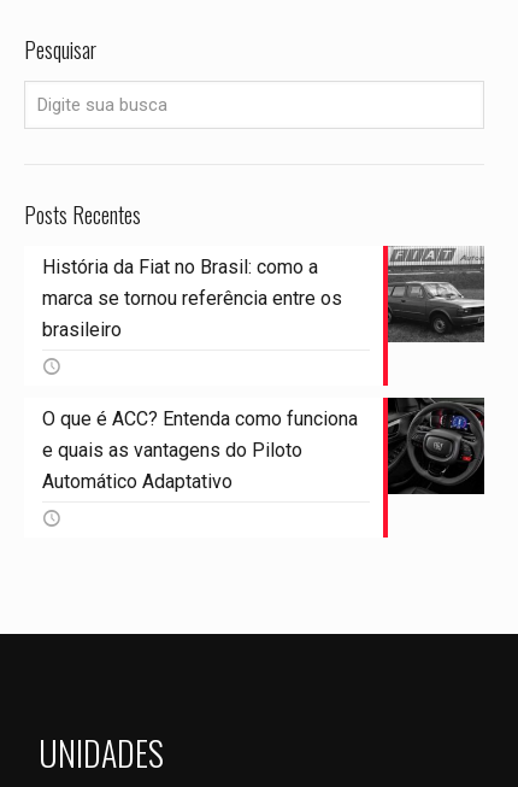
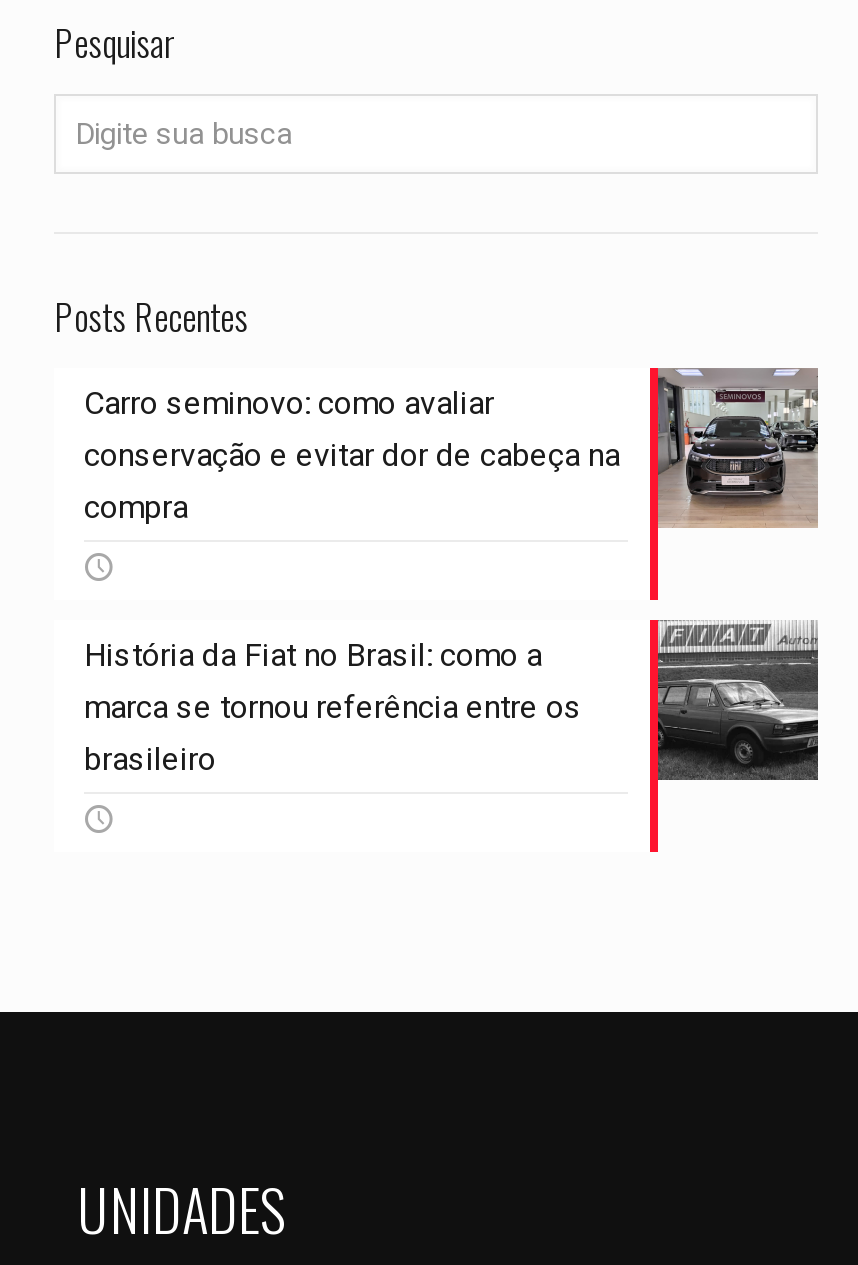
+ [image]
+ Carro seminovo: como avaliar
+ conservação e evitar dor de cabeça na
+ compra

moved down: [image] | História da Fiat no Brasil: como a | marca se tornou referência entre os | brasileiro

- [image]
- O que é ACC? Entenda como funciona
- e quais as vantagens do Piloto
- Automático Adaptativo
